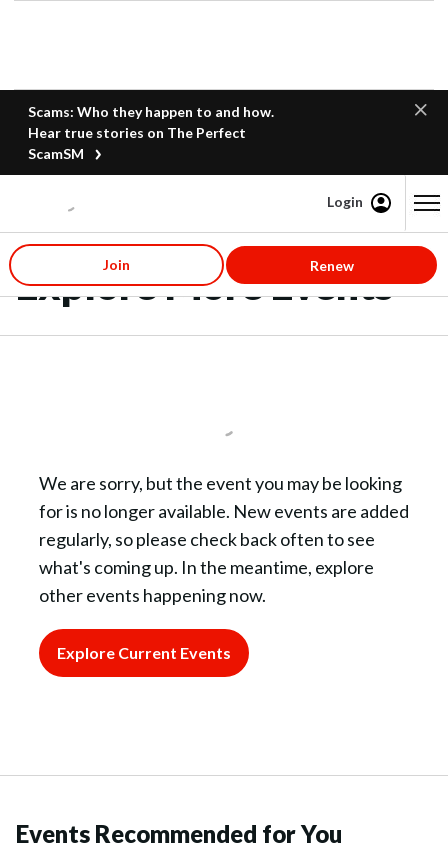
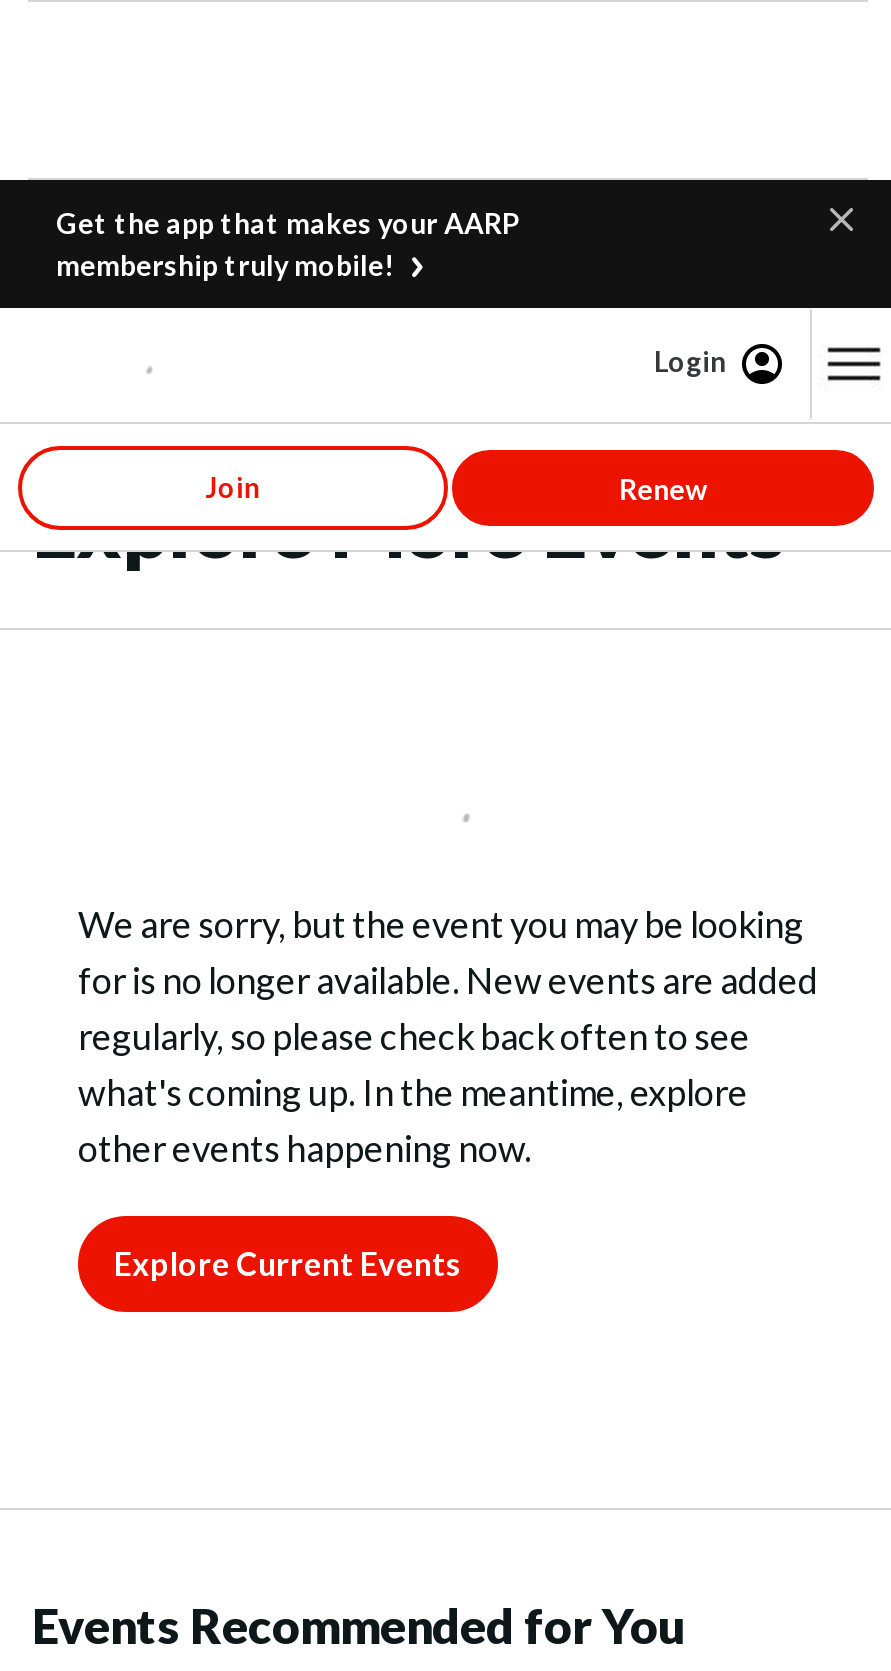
- Scams: Who they happen to and how.
- Hear true stories on The Perfect
- ScamSM
+ Get the app that makes your AARP
+ membership truly mobile!
